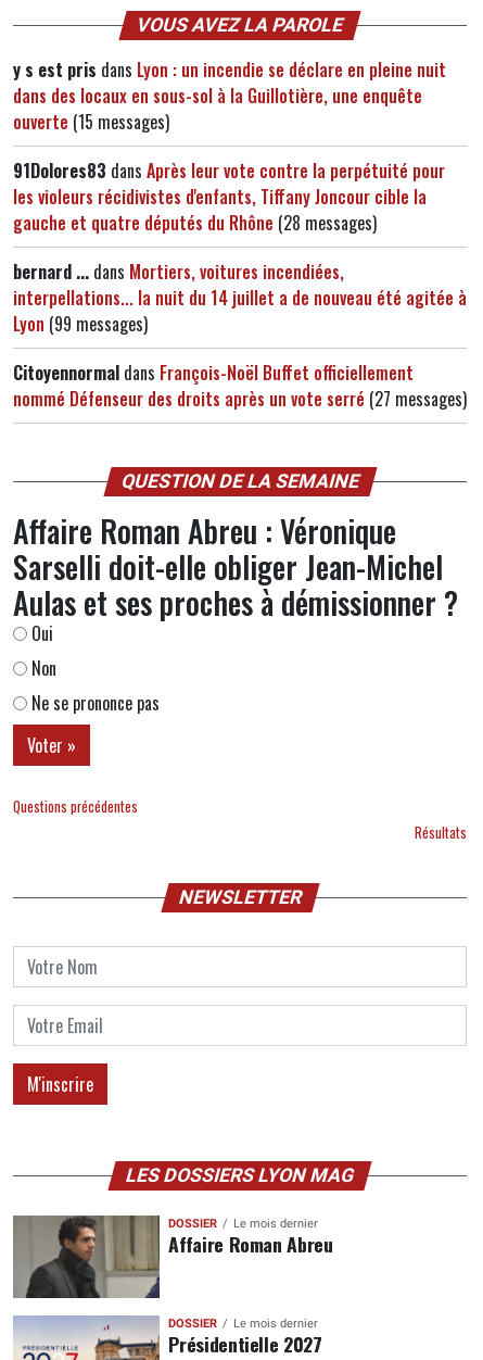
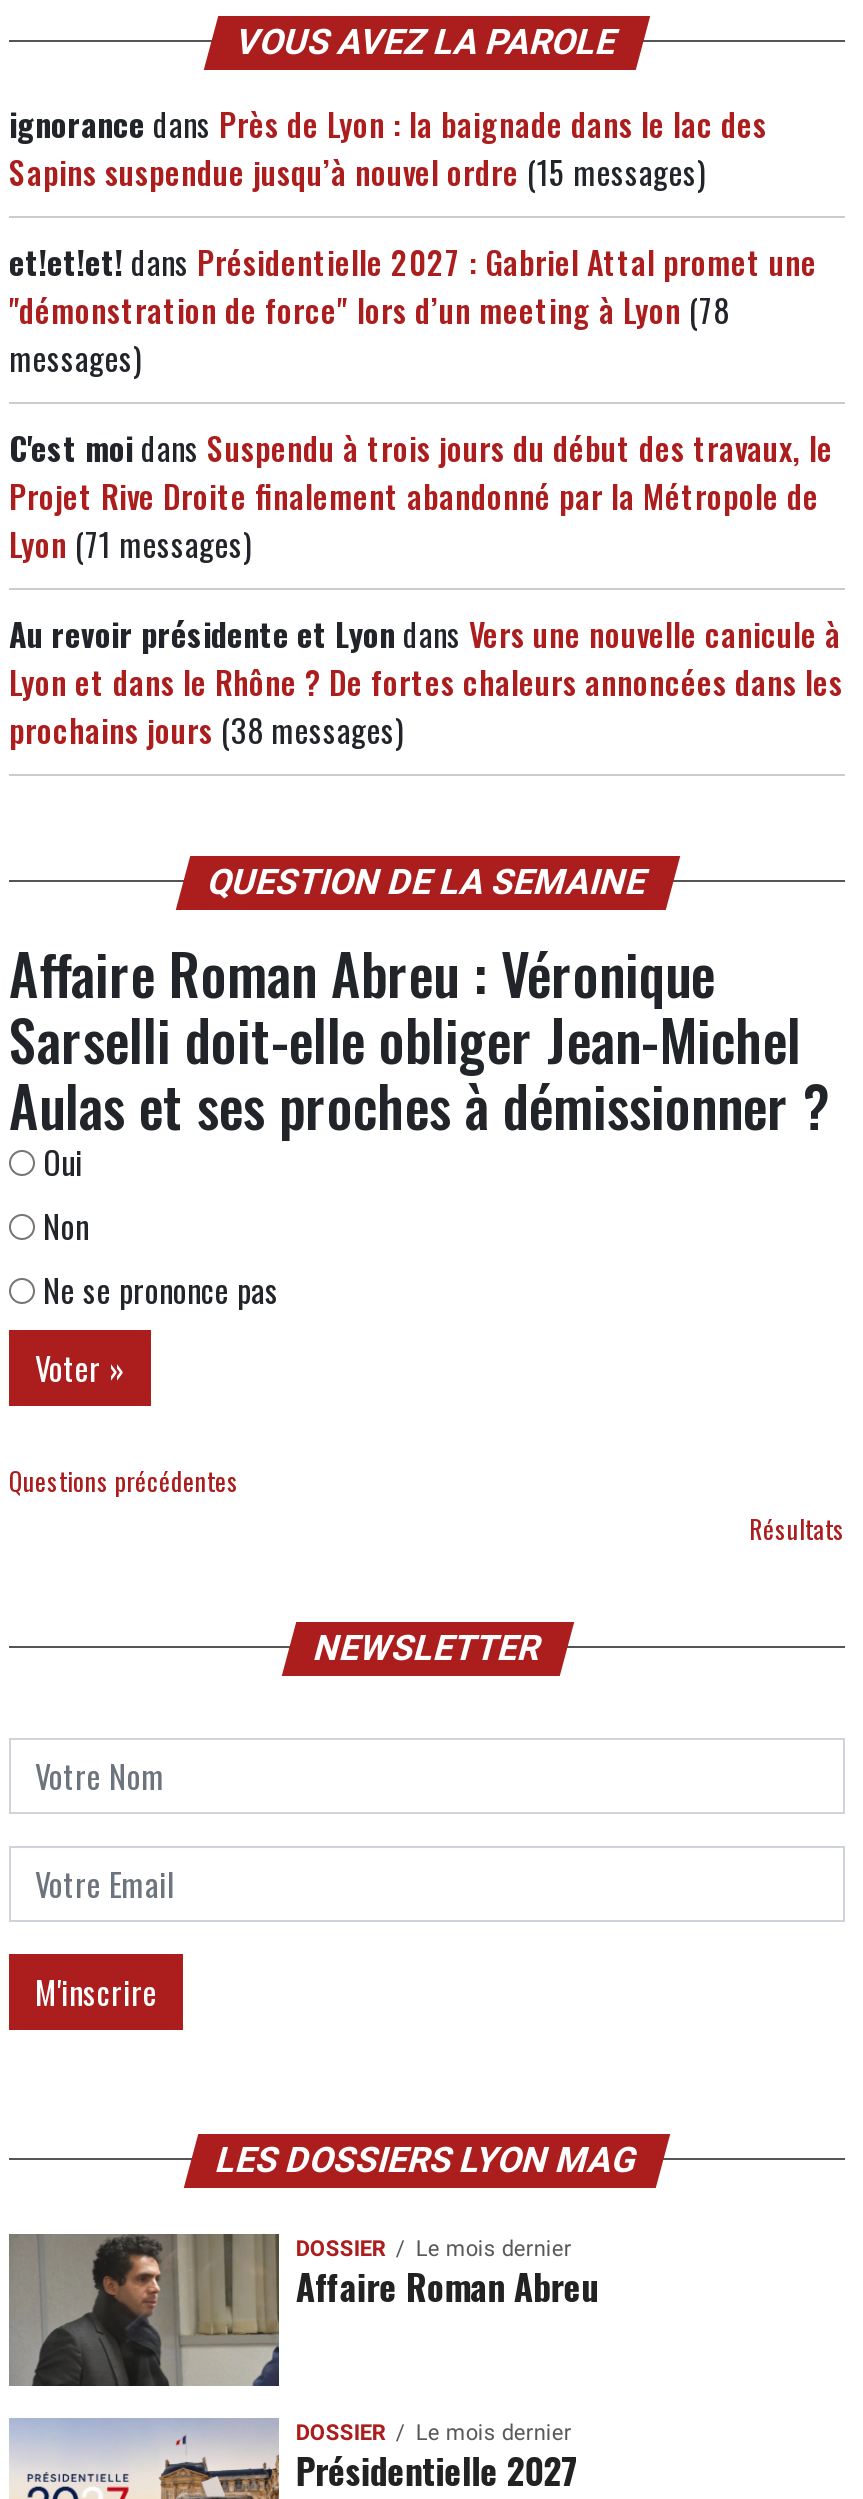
- y s est pris dans Lyon : un incendie se déclare en pleine nuit
- dans des locaux en sous-sol à la Guillotière, une enquête
- ouverte (15 messages)
+ ignorance dans Près de Lyon : la baignade dans le lac des
+ Sapins suspendue jusqu’à nouvel ordre (15 messages)

- 91Dolores83 dans Après leur vote contre la perpétuité pour
- les violeurs récidivistes d'enfants, Tiffany Joncour cible la
- gauche et quatre députés du Rhône (28 messages)
+ et!et!et! dans Présidentielle 2027 : Gabriel Attal promet une
+ "démonstration de force" lors d’un meeting à Lyon (78
+ messages)

- bernard ... dans Mortiers, voitures incendiées,
- interpellations... la nuit du 14 juillet a de nouveau été agitée à
- Lyon (99 messages)
+ C'est moi dans Suspendu à trois jours du début des travaux, le
+ Projet Rive Droite finalement abandonné par la Métropole de
+ Lyon (71 messages)

- Citoyennormal dans François-Noël Buffet officiellement
- nommé Défenseur des droits après un vote serré (27 messages)
+ Au revoir présidente et Lyon dans Vers une nouvelle canicule à
+ Lyon et dans le Rhône ? De fortes chaleurs annoncées dans les
+ prochains jours (38 messages)
